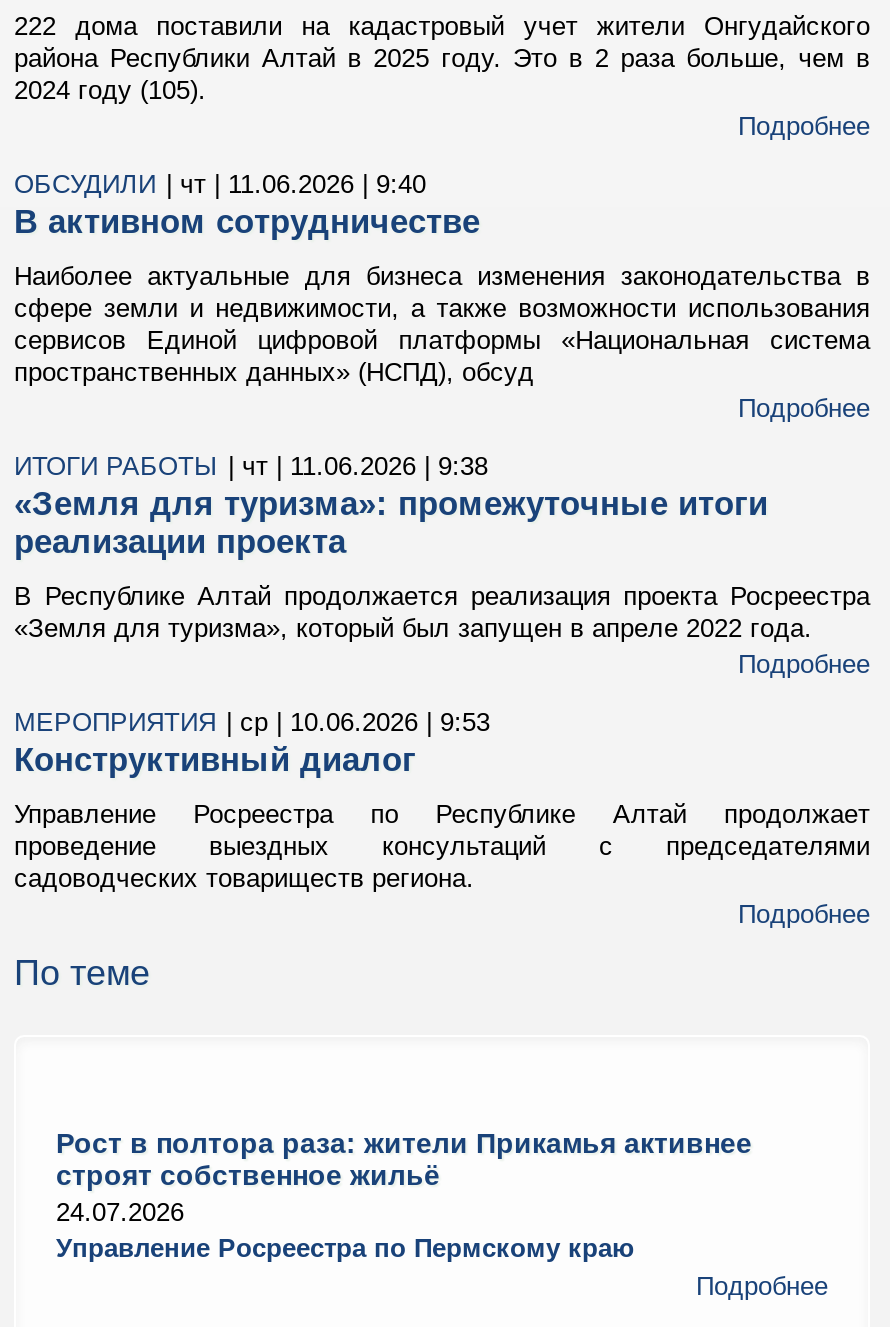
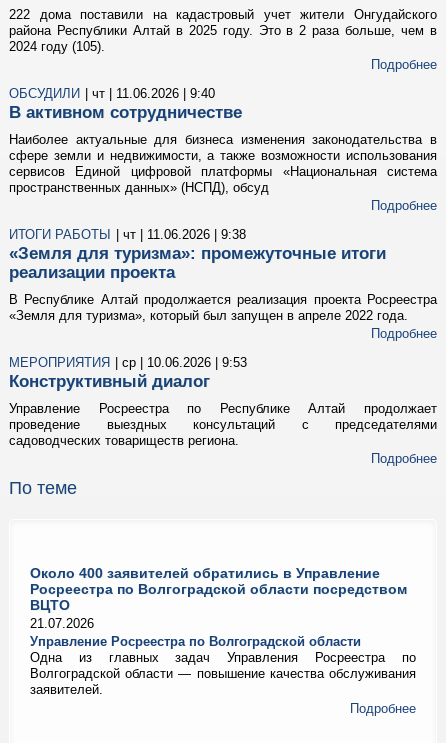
- Рост в полтора раза: жители Прикамья активнее
- строят собственное жильё
- 24.07.2026
- Управление Росреестра по Пермскому краю
+ Около 400 заявителей обратились в Управление
+ Росреестра по Волгоградской области посредством
+ ВЦТО
+ 21.07.2026
+ Управление Росреестра по Волгоградской области
+ Одна из главных задач Управления Росреестра по
+ Волгоградской области — повышение качества обслуживания
+ заявителей.
